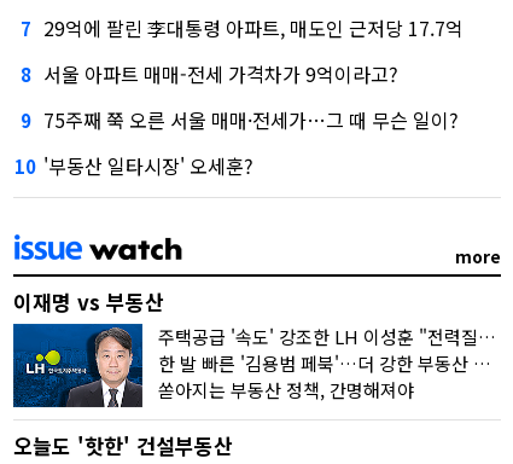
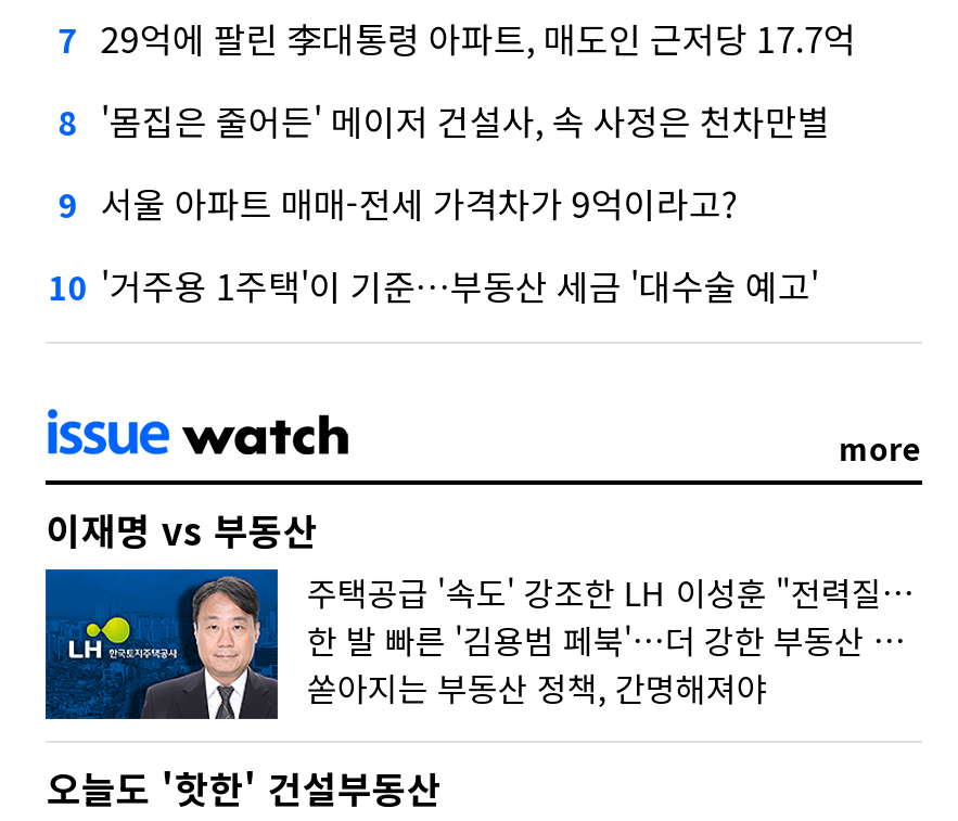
- 8 서울 아파트 매매-전세 가격차가 9억이라고?
+ 8 '몸집은 줄어든' 메이저 건설사, 속 사정은 천차만별

- 9 75주째 쭉 오른 서울 매매·전세가…그 때 무슨 일이?
+ 9 서울 아파트 매매-전세 가격차가 9억이라고?

- 10 '부동산 일타시장' 오세훈?
+ 10 '거주용 1주택'이 기준…부동산 세금 '대수술 예고'
